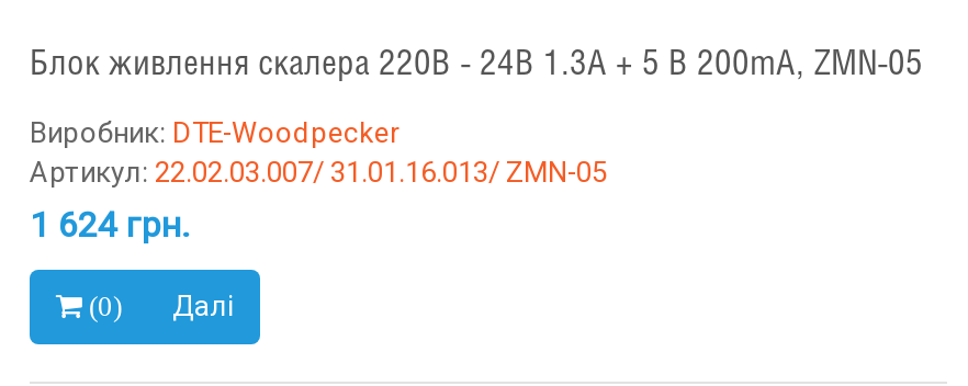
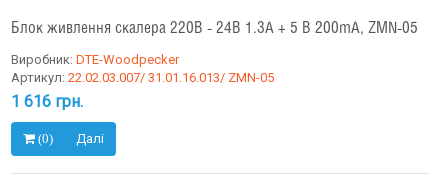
- 1 624 грн.
+ 1 616 грн.
